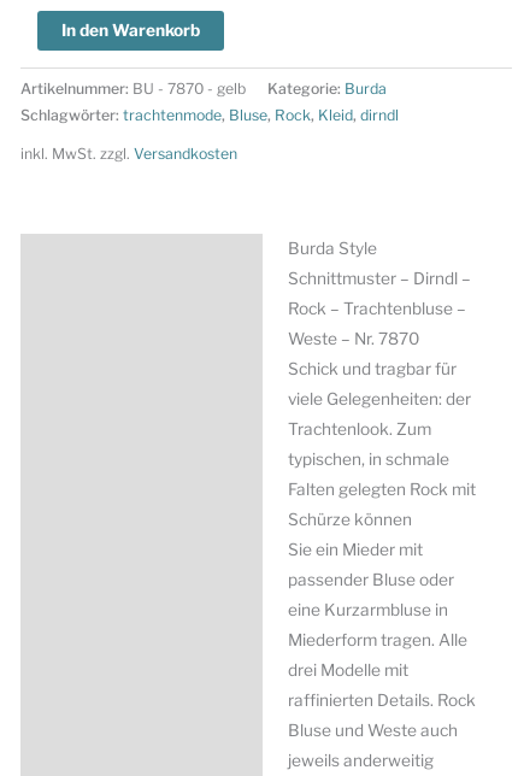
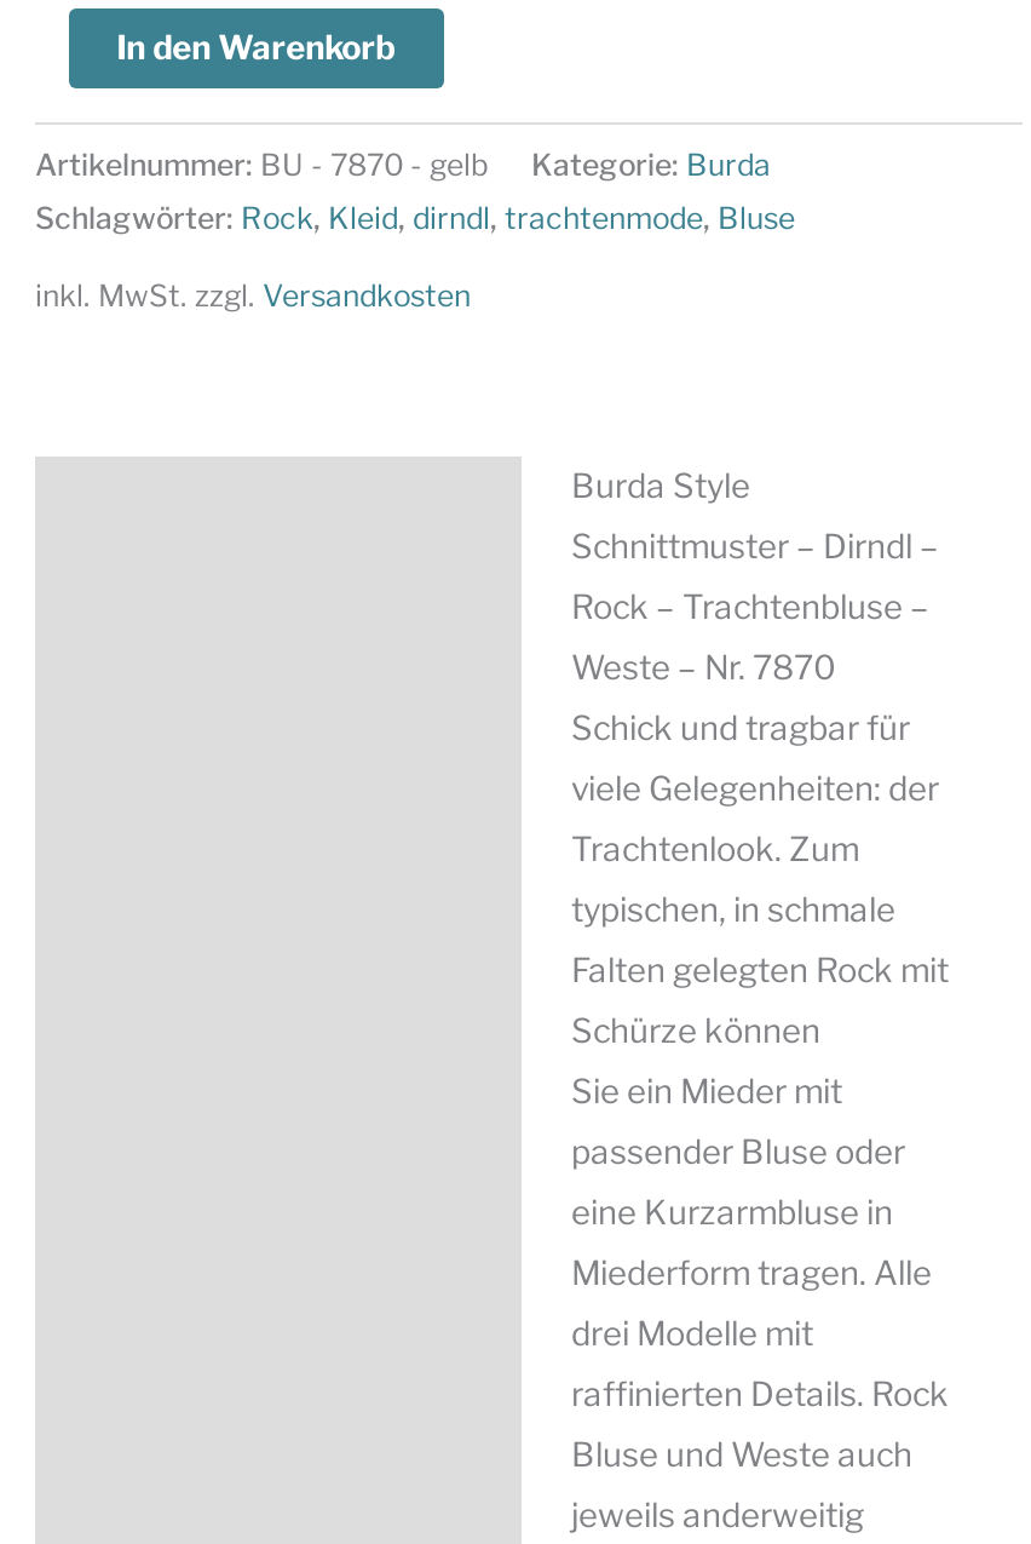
- Schlagwörter: trachtenmode, Bluse, Rock, Kleid, dirndl
+ Schlagwörter: Rock, Kleid, dirndl, trachtenmode, Bluse
